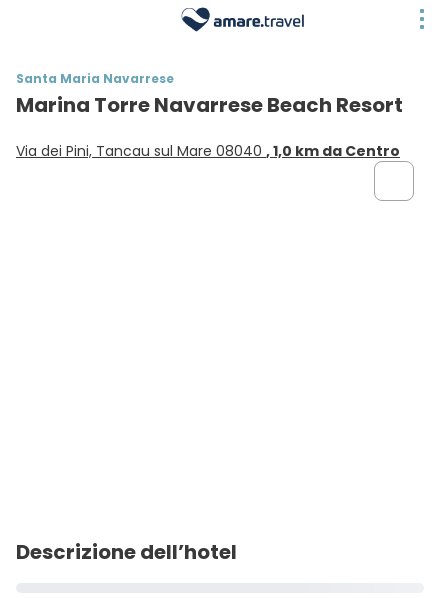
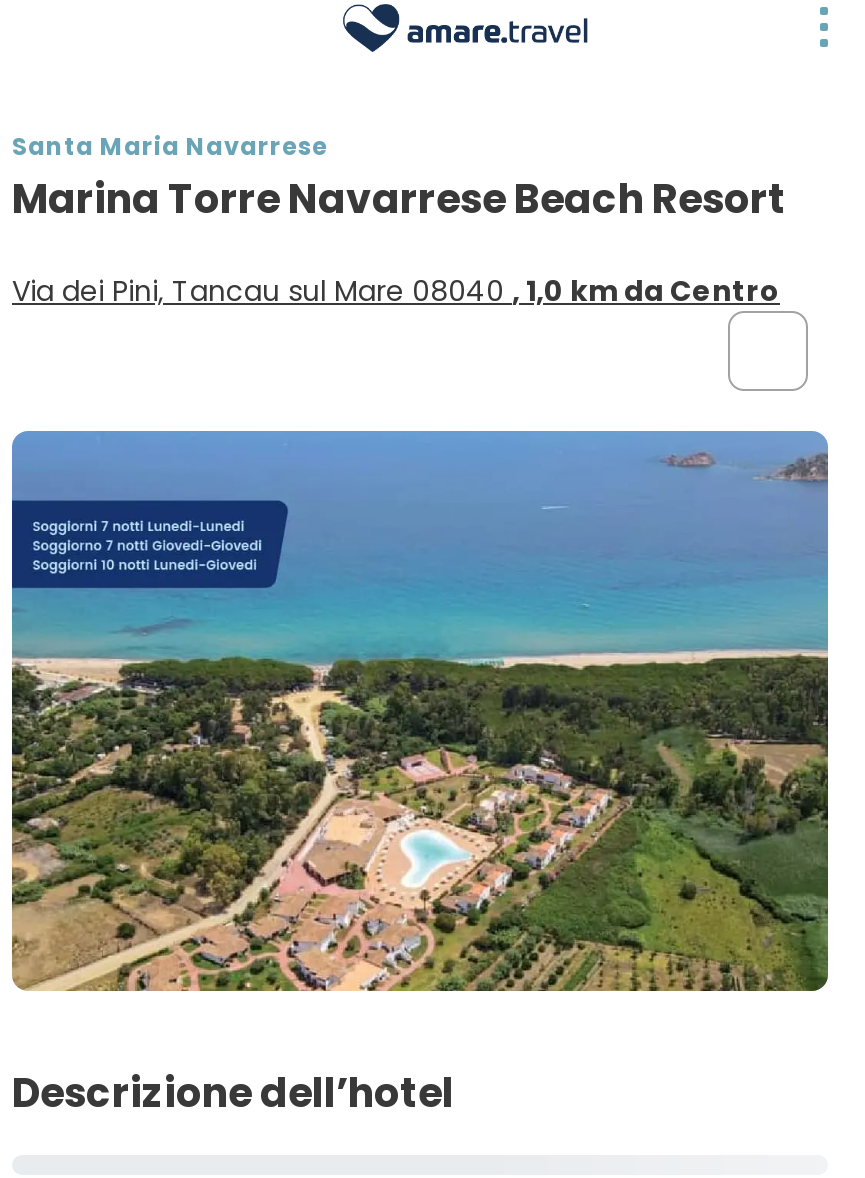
+ [image]
